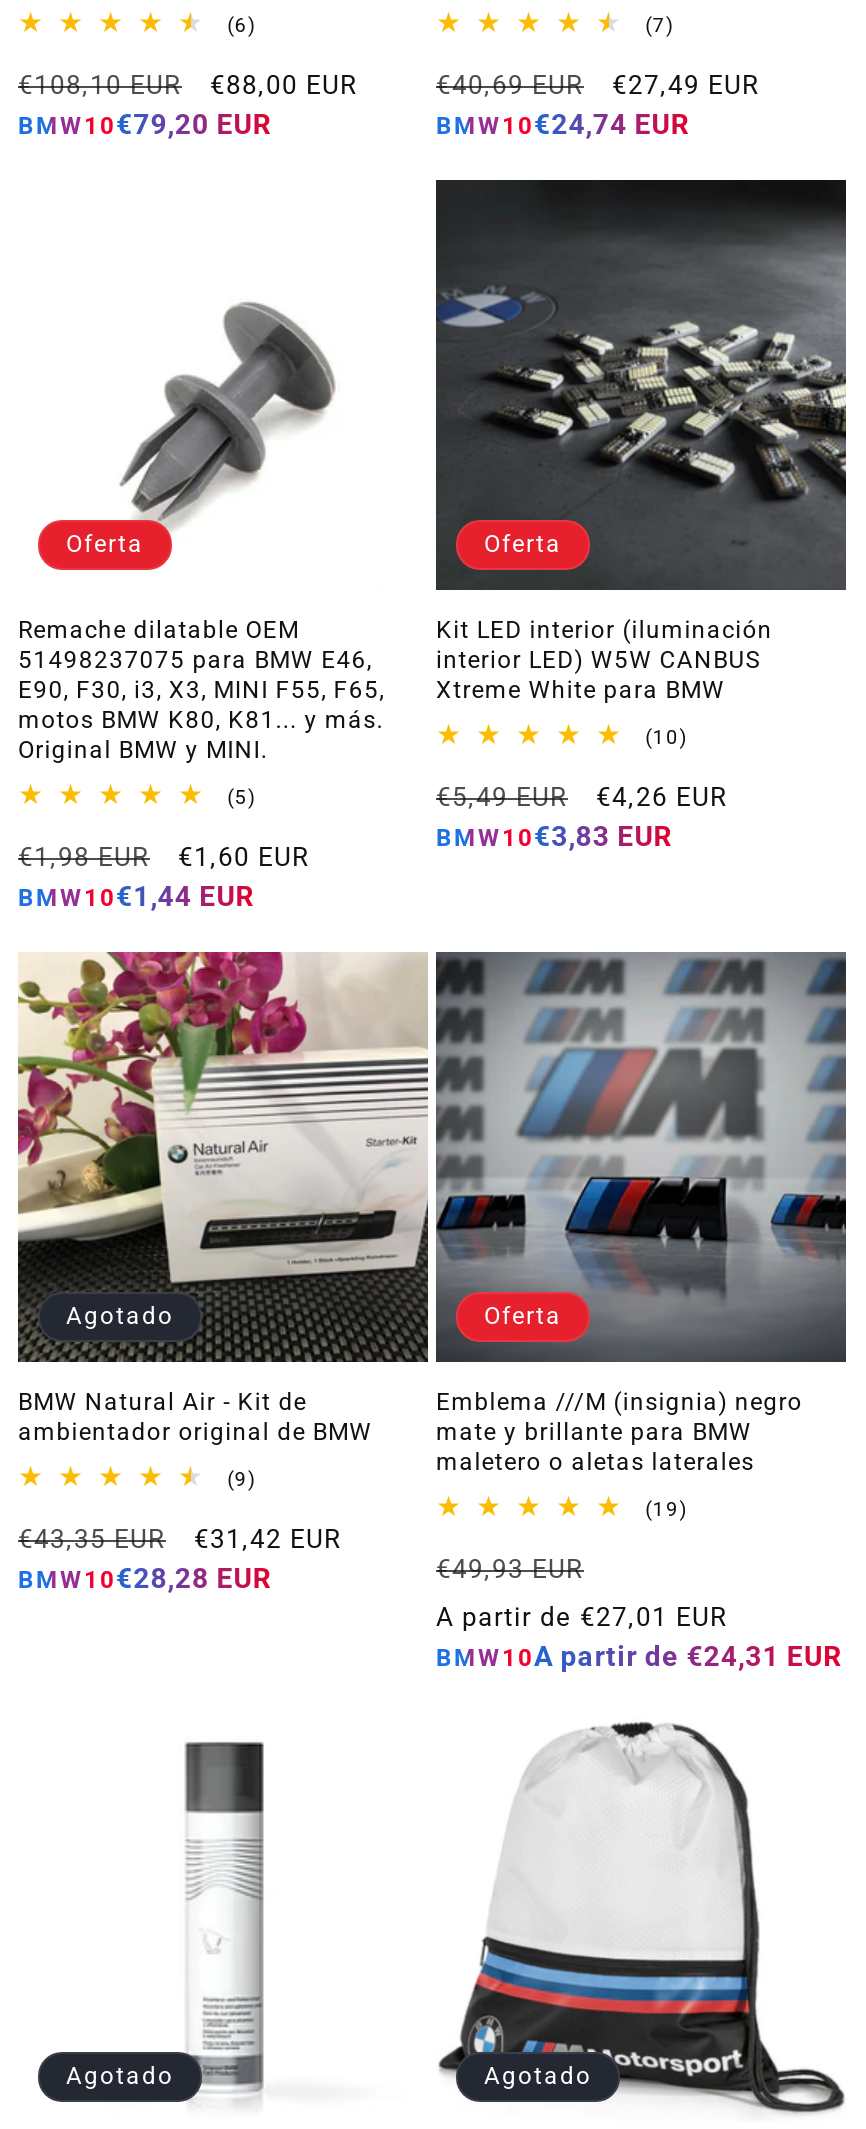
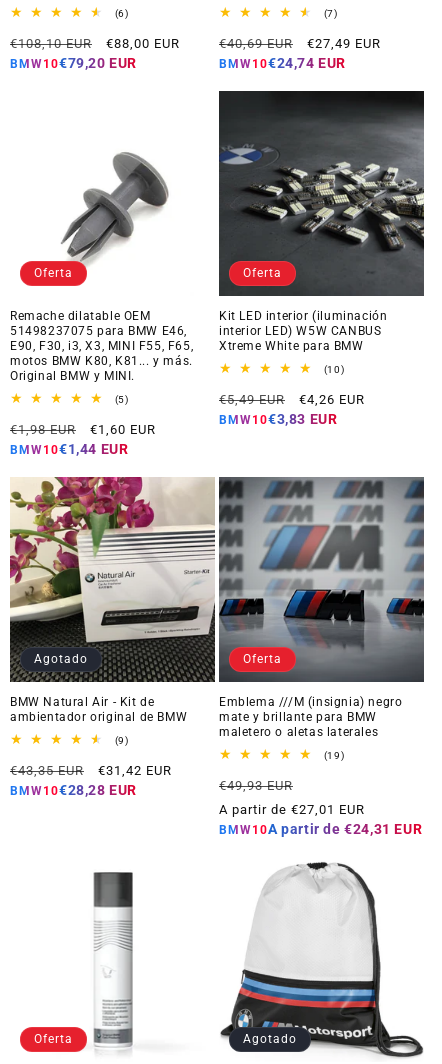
- Agotado
+ Oferta
